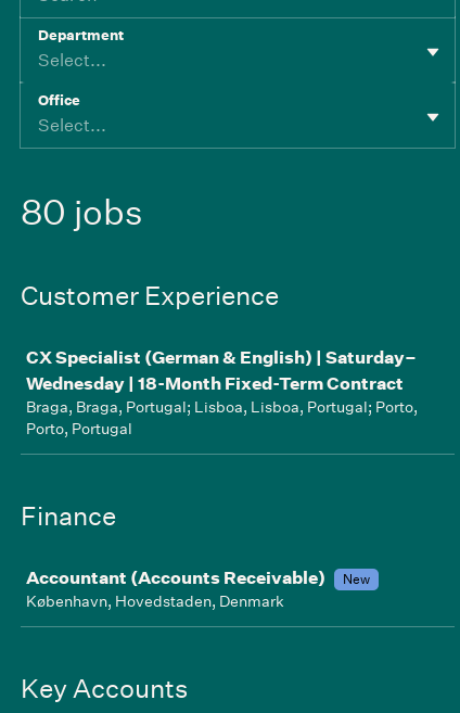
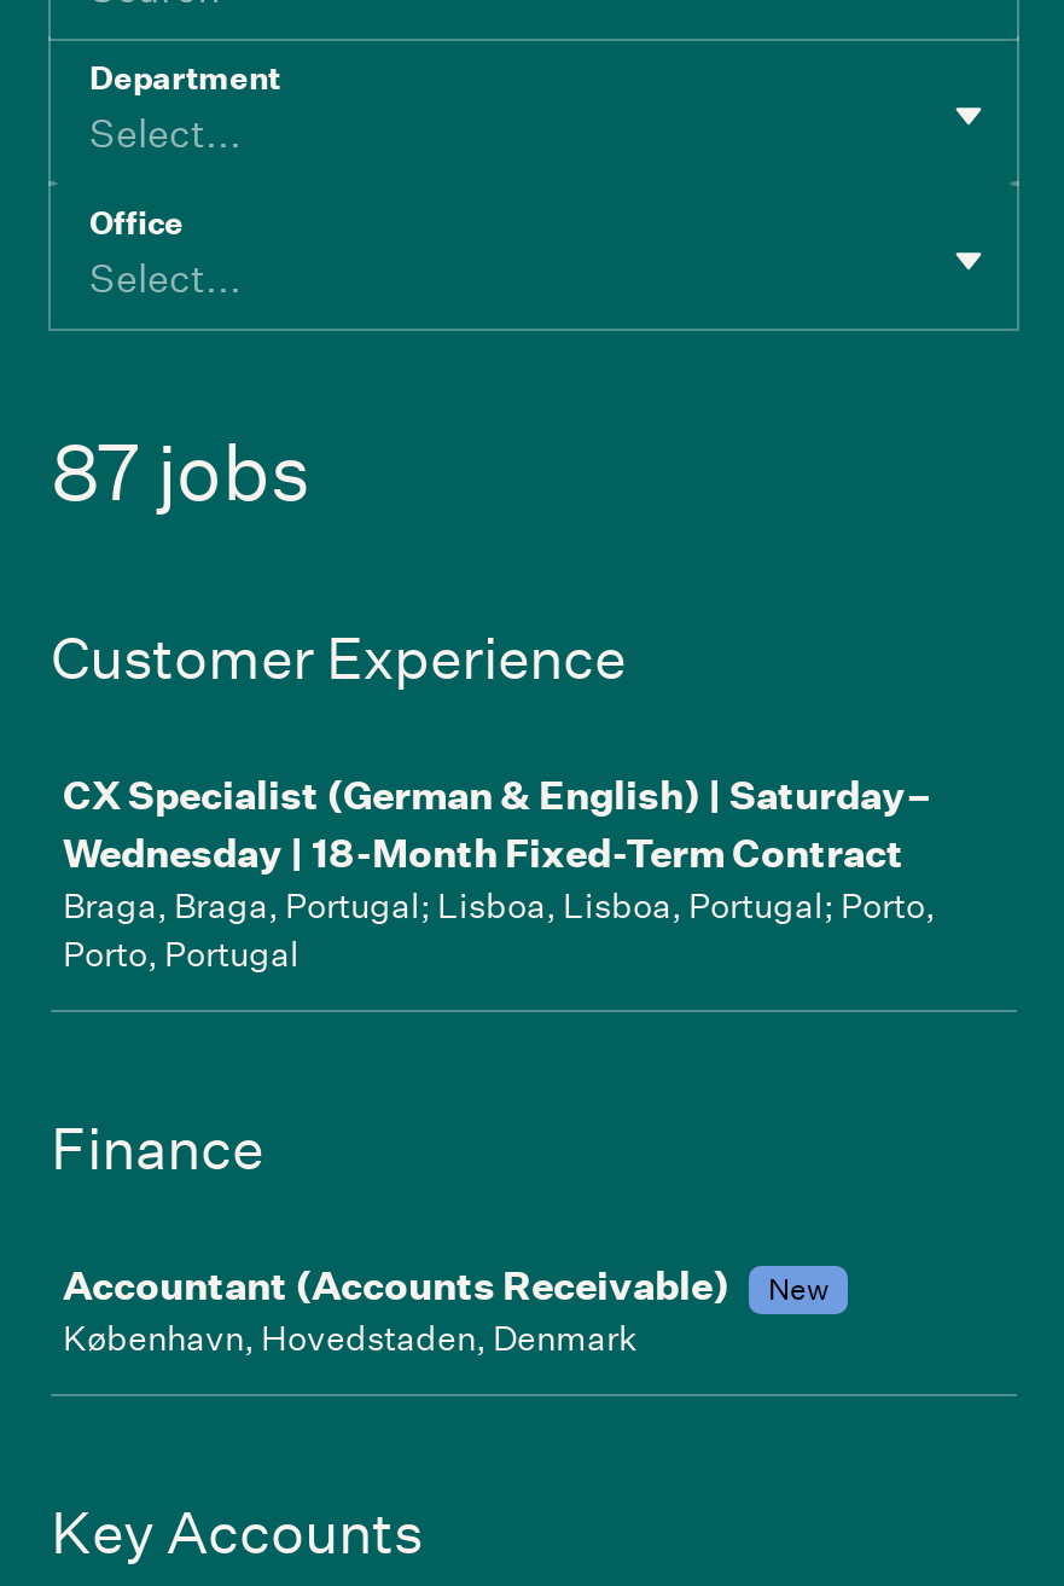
- 80 jobs
+ 87 jobs
